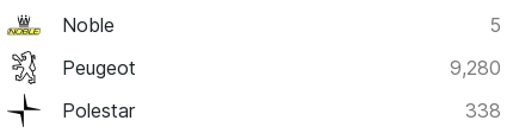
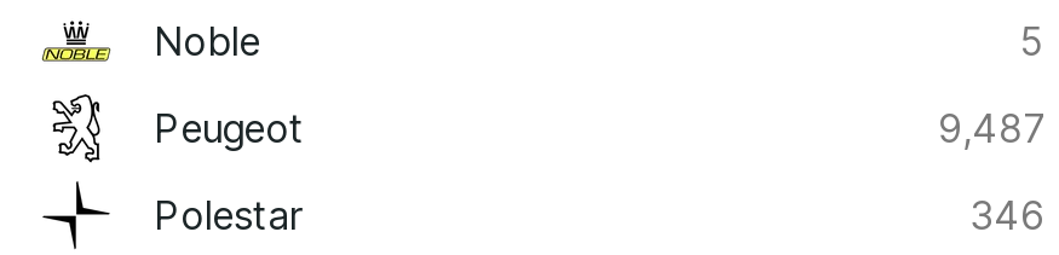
- 9,280
+ 9,487

- 338
+ 346
